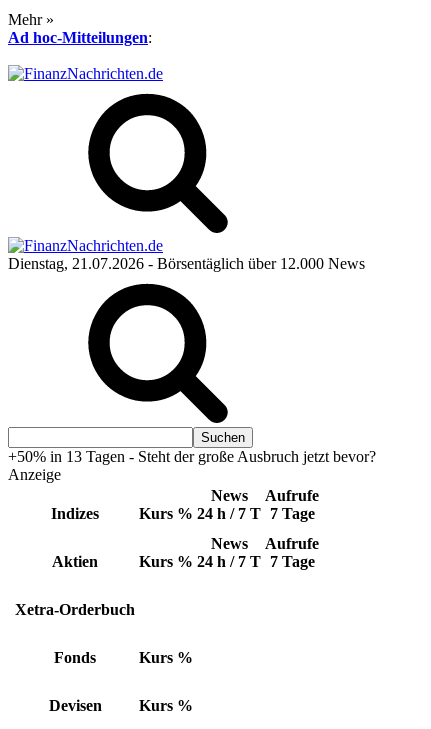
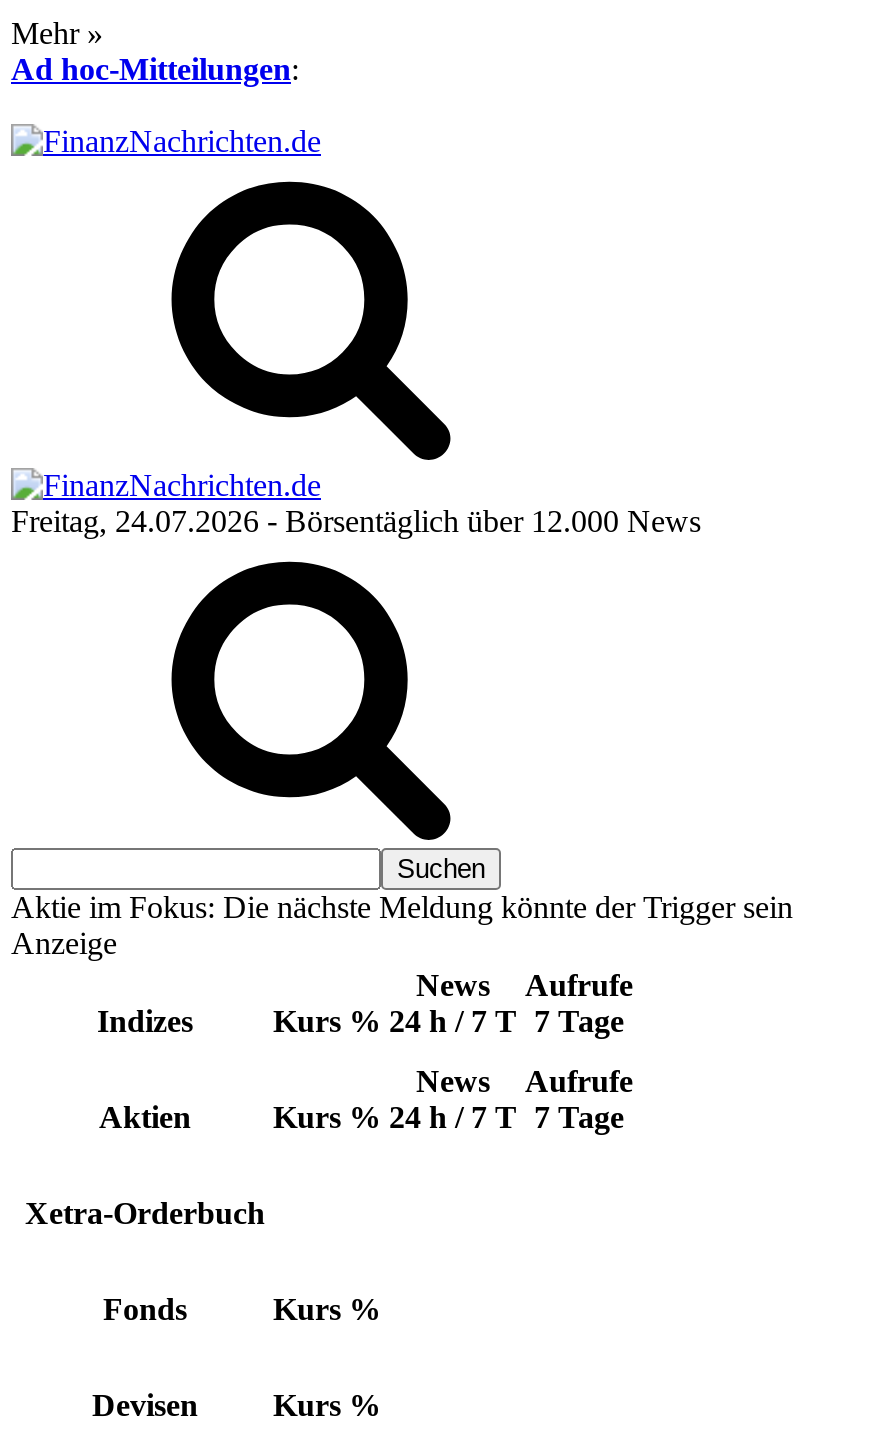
- Dienstag, 21.07.2026 - Börsentäglich über 12.000 News
+ Freitag, 24.07.2026 - Börsentäglich über 12.000 News

- +50% in 13 Tagen - Steht der große Ausbruch jetzt bevor?
+ Aktie im Fokus: Die nächste Meldung könnte der Trigger sein
